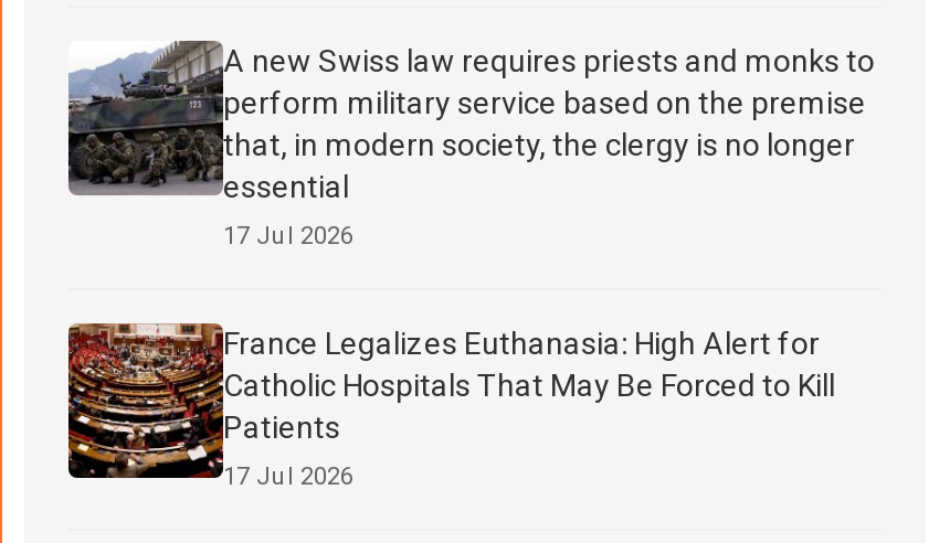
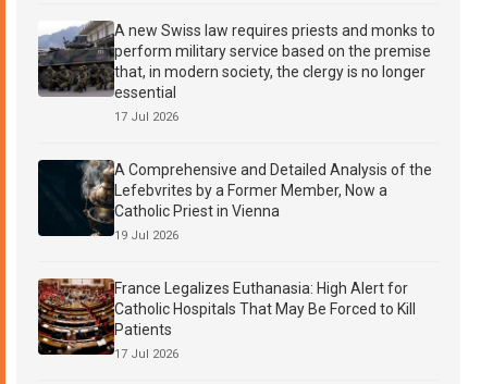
+ [image]
+ A Comprehensive and Detailed Analysis of the
+ Lefebvrites by a Former Member, Now a
+ Catholic Priest in Vienna
+ 19 Jul 2026
